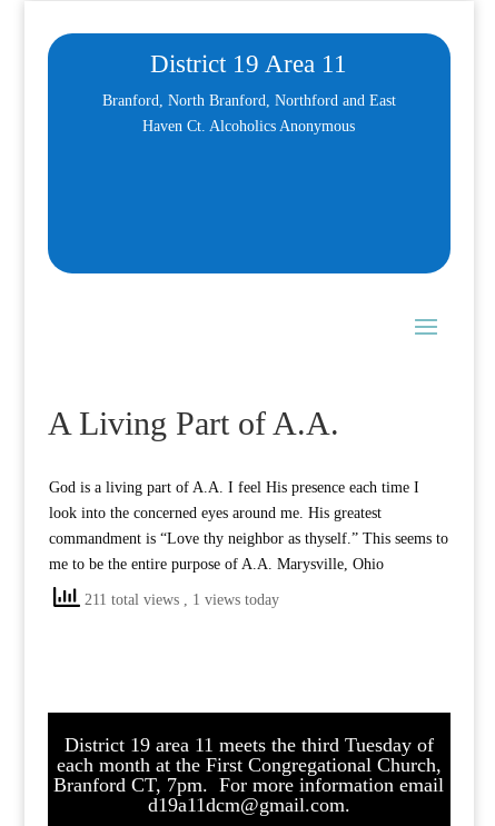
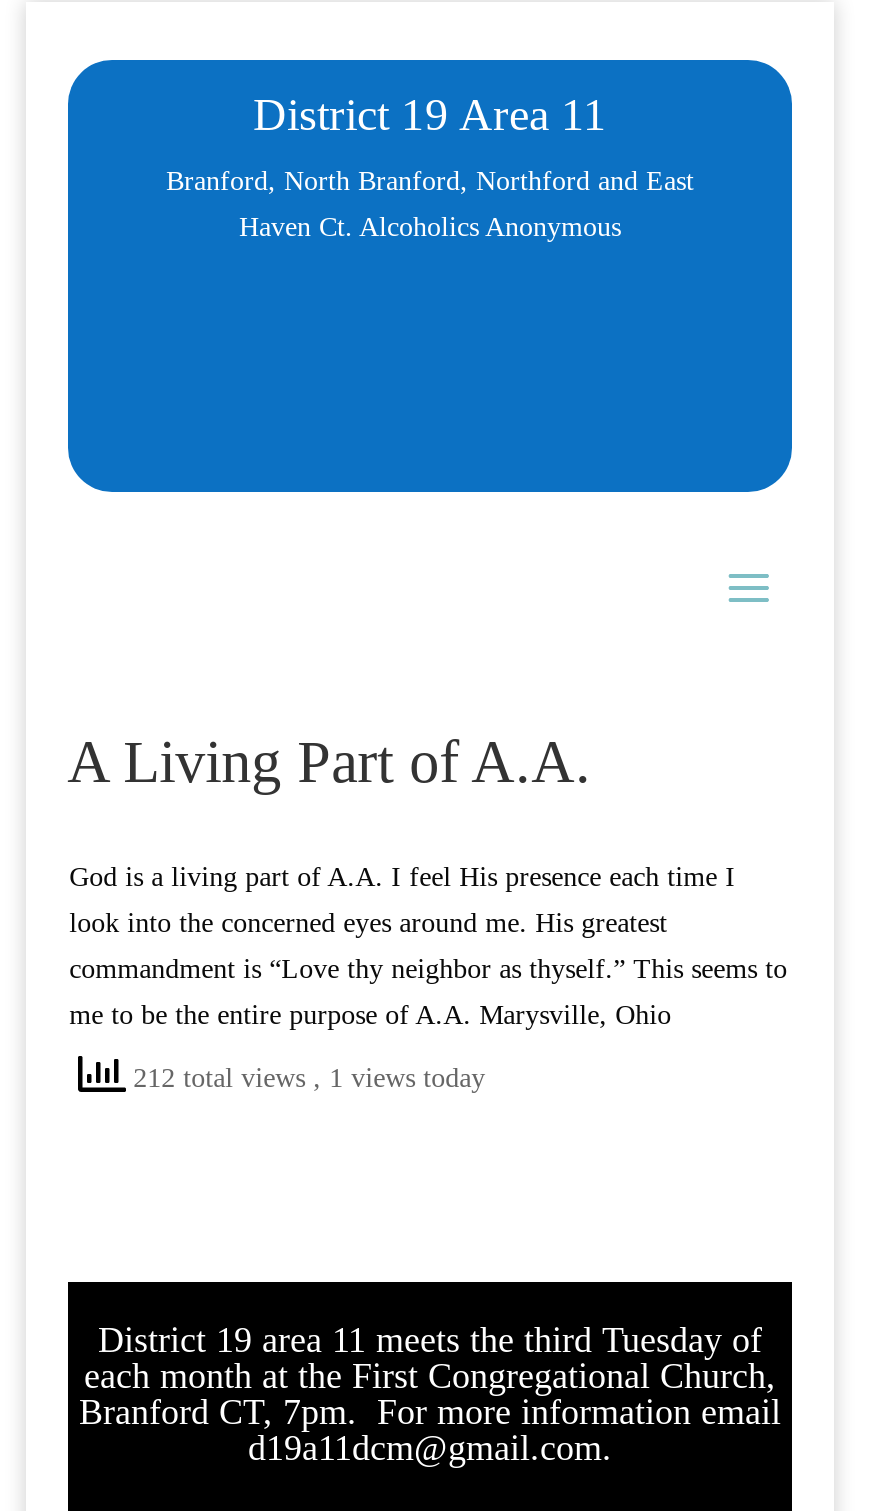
- 211 total views, 1 views today
+ 212 total views, 1 views today
